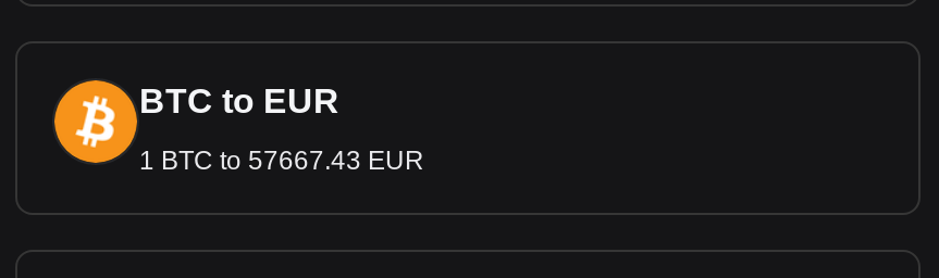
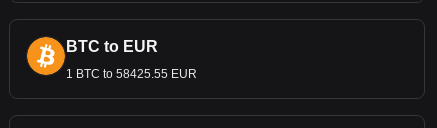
- 1 BTC to 57667.43 EUR
+ 1 BTC to 58425.55 EUR
